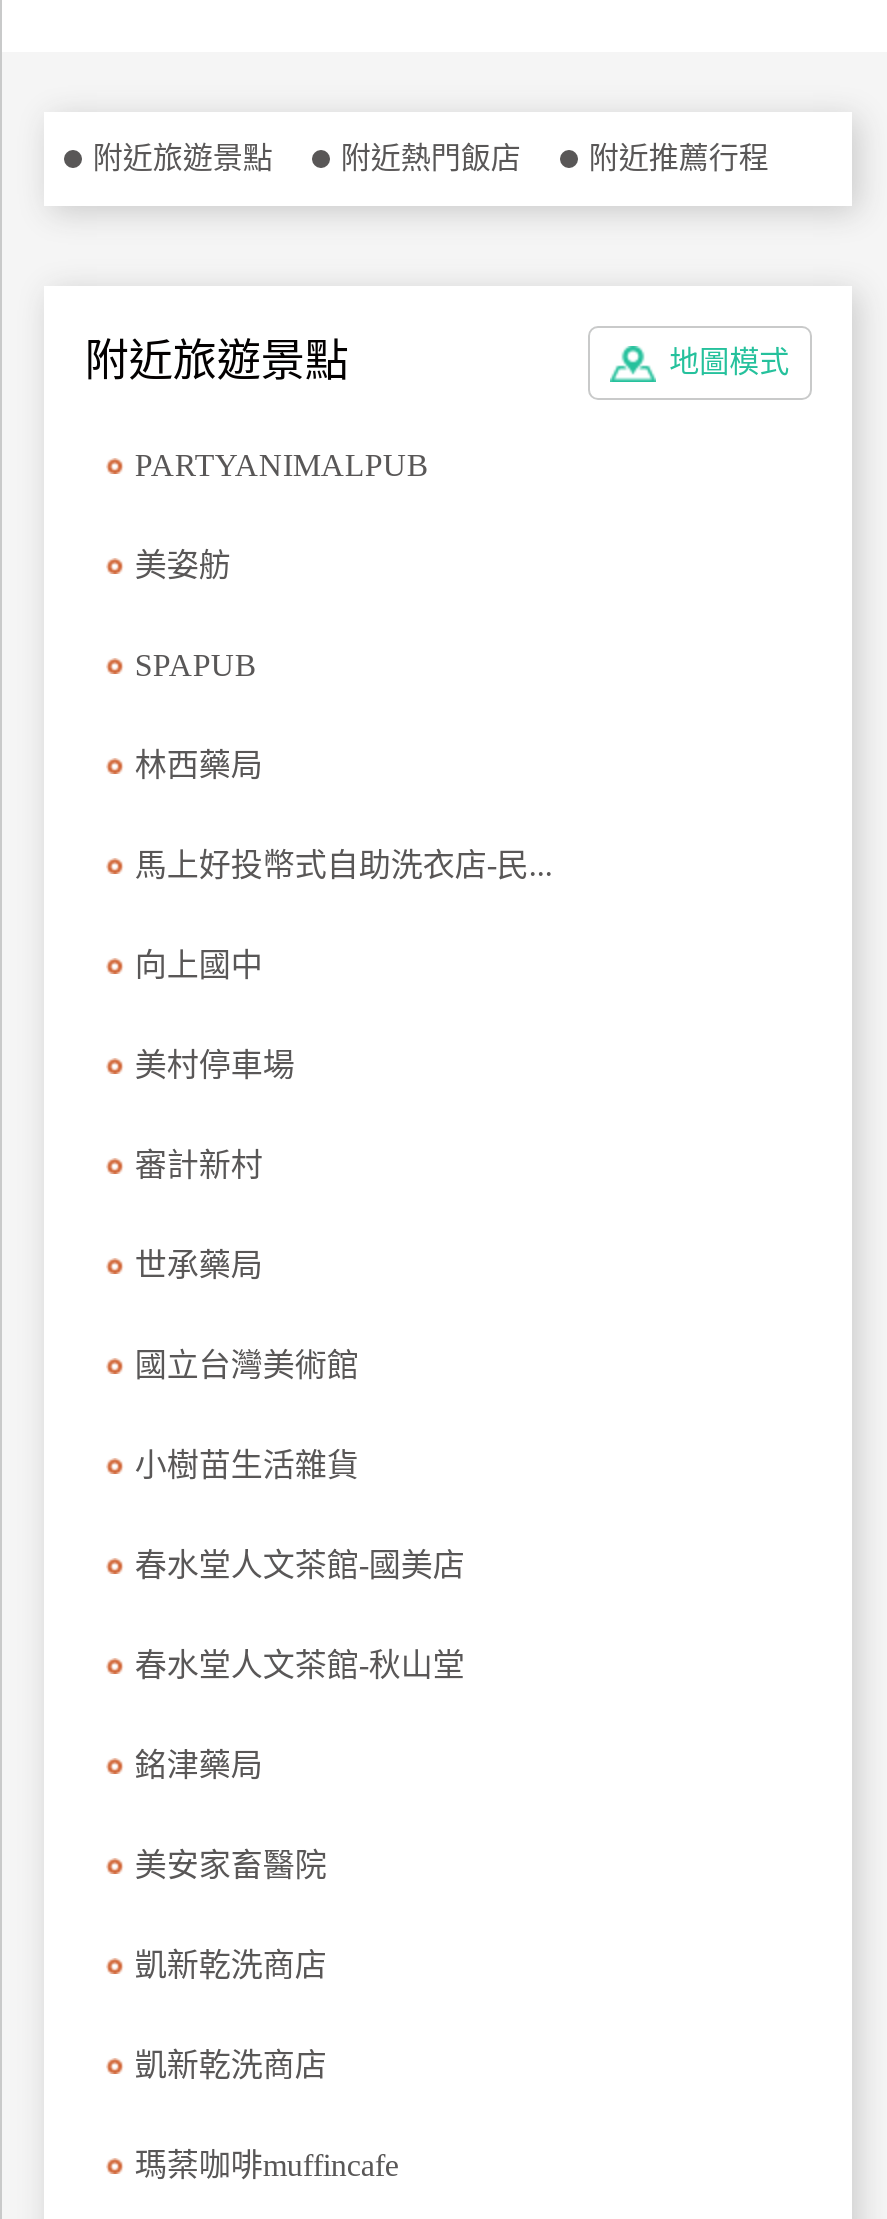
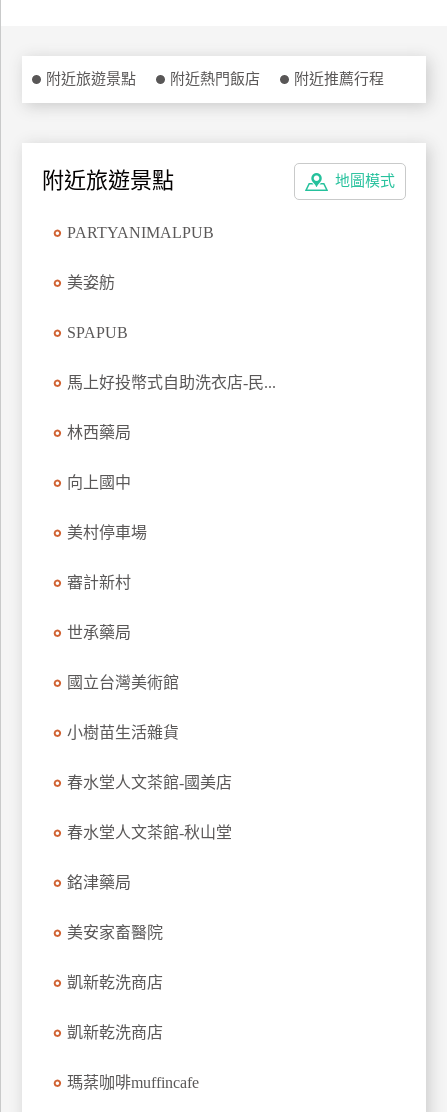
moved down: 林西藥局

moved up: 馬上好投幣式自助洗衣店-民...
